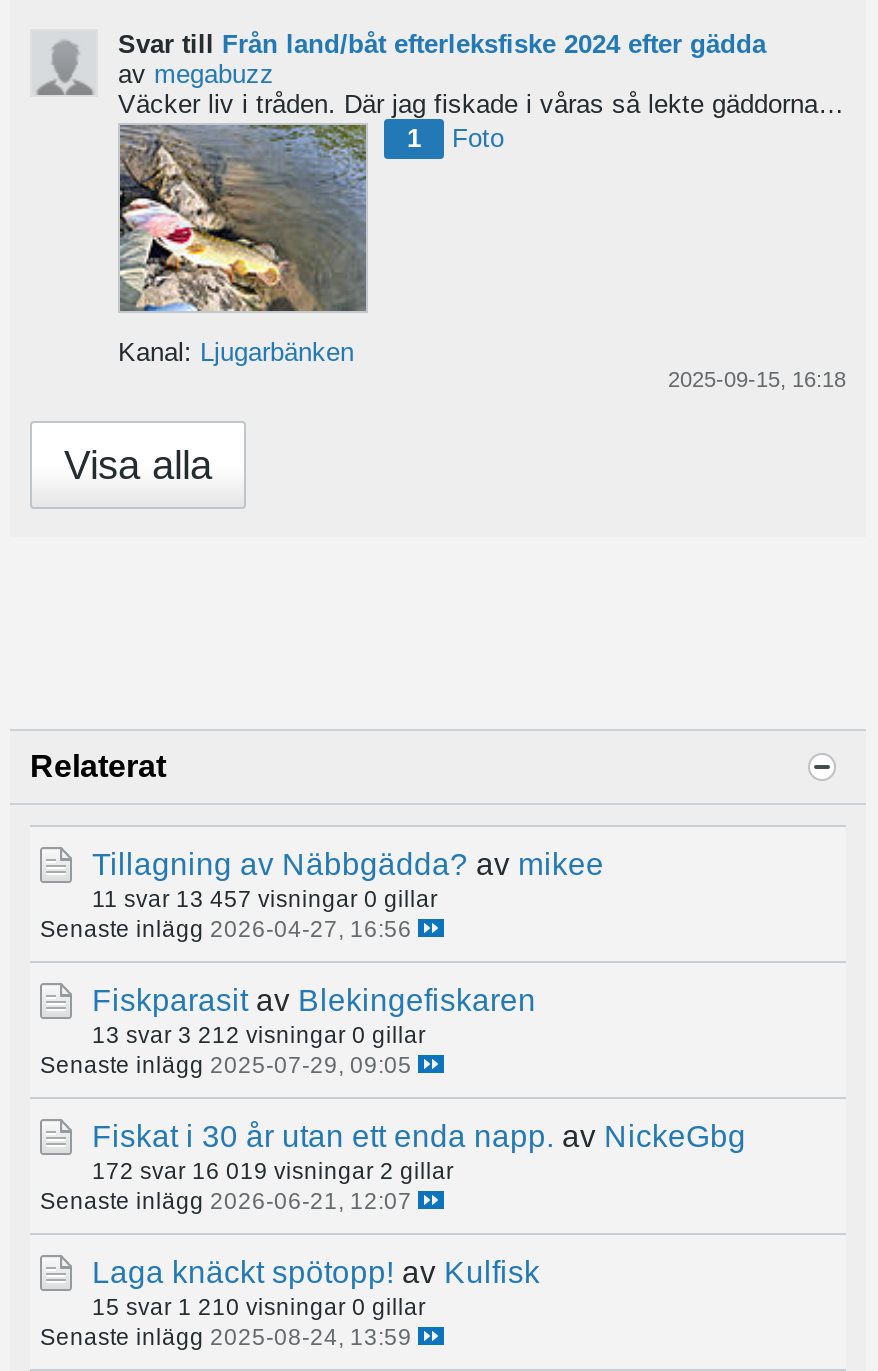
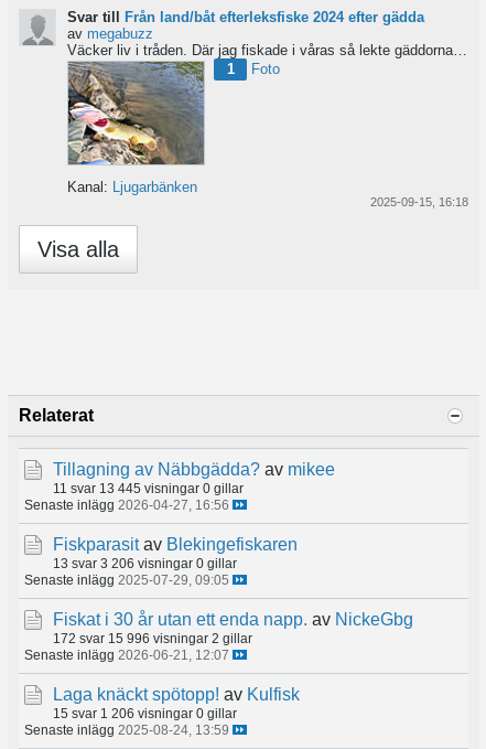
- 11 svar 13 457 visningar 0 gillar
+ 11 svar 13 445 visningar 0 gillar

- 13 svar 3 212 visningar 0 gillar
+ 13 svar 3 206 visningar 0 gillar

- 172 svar 16 019 visningar 2 gillar
+ 172 svar 15 996 visningar 2 gillar

- 15 svar 1 210 visningar 0 gillar
+ 15 svar 1 206 visningar 0 gillar
